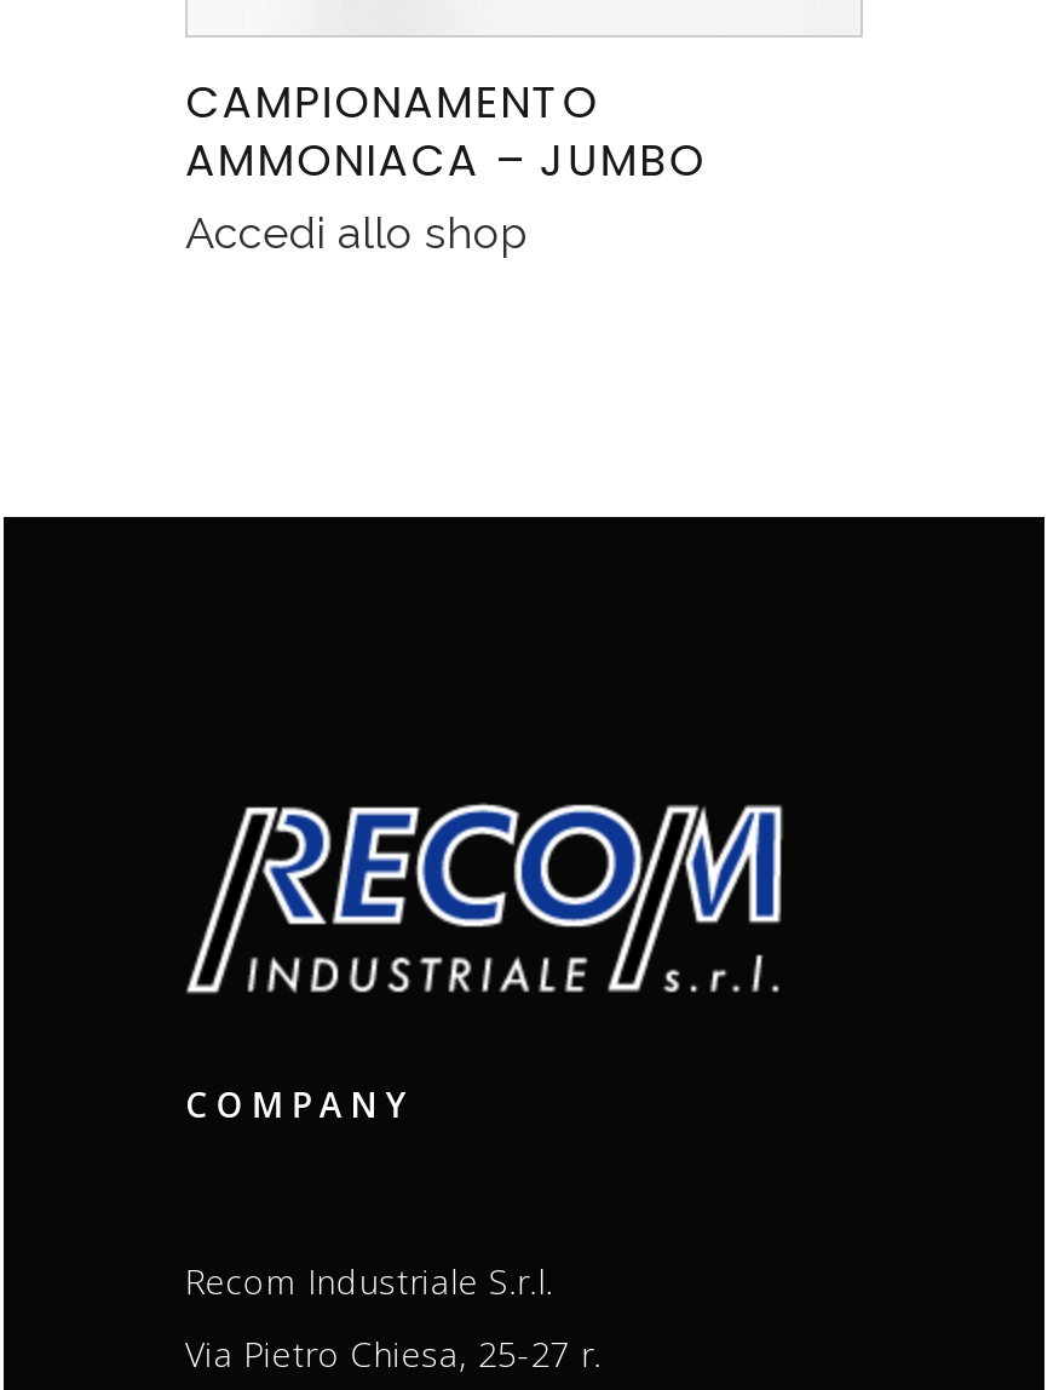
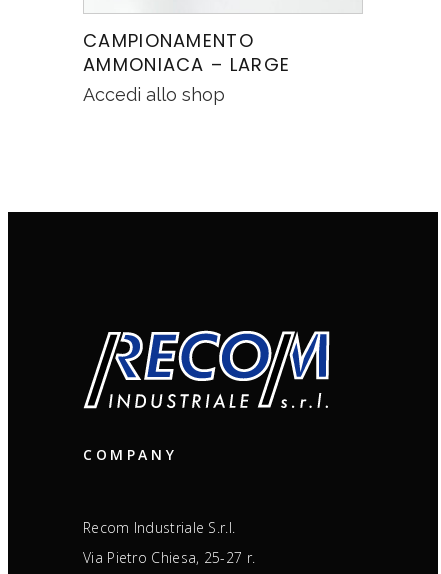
- AMMONIACA – JUMBO
+ AMMONIACA – LARGE
